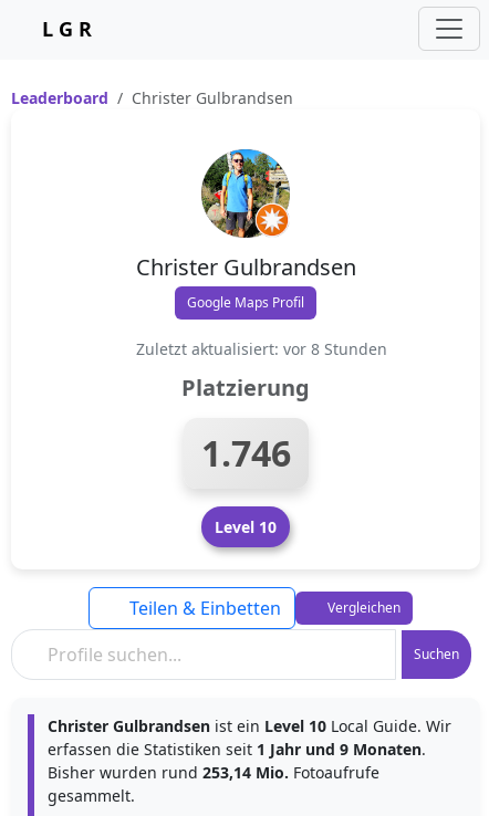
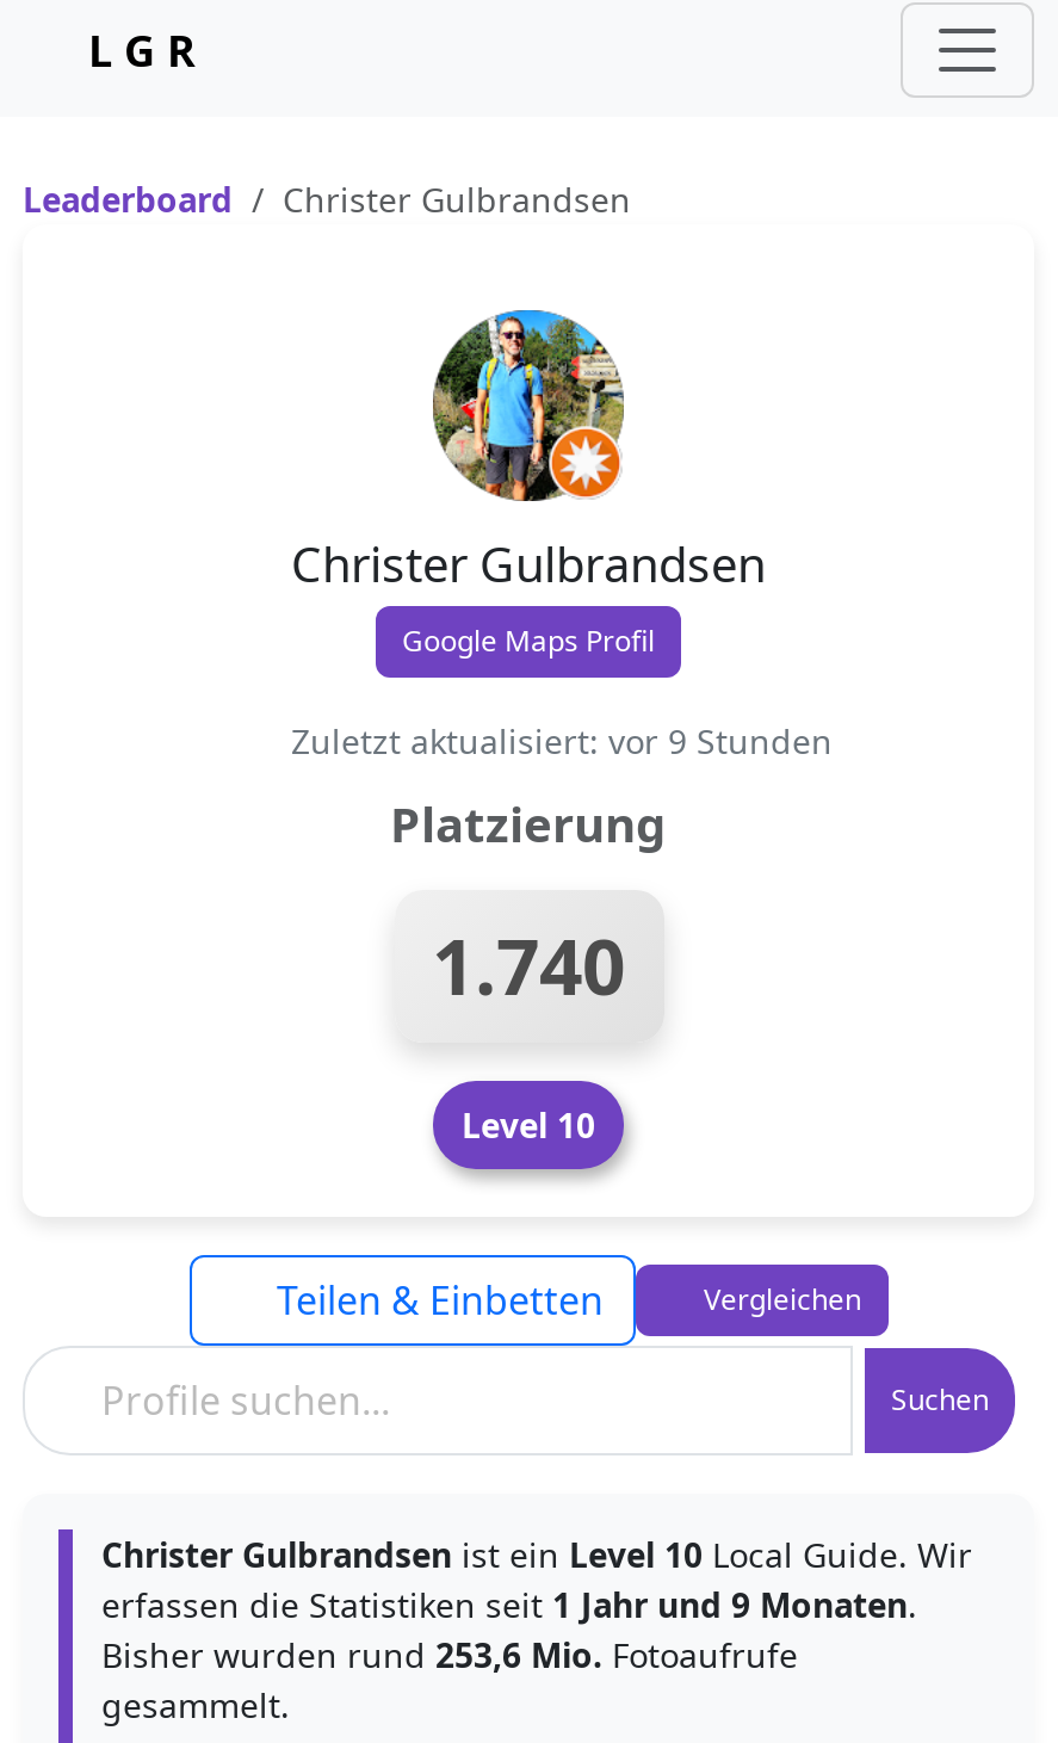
- Zuletzt aktualisiert: vor 8 Stunden
+ Zuletzt aktualisiert: vor 9 Stunden

- 1.746
+ 1.740

- Bisher wurden rund 253,14 Mio. Fotoaufrufe
+ Bisher wurden rund 253,6 Mio. Fotoaufrufe
